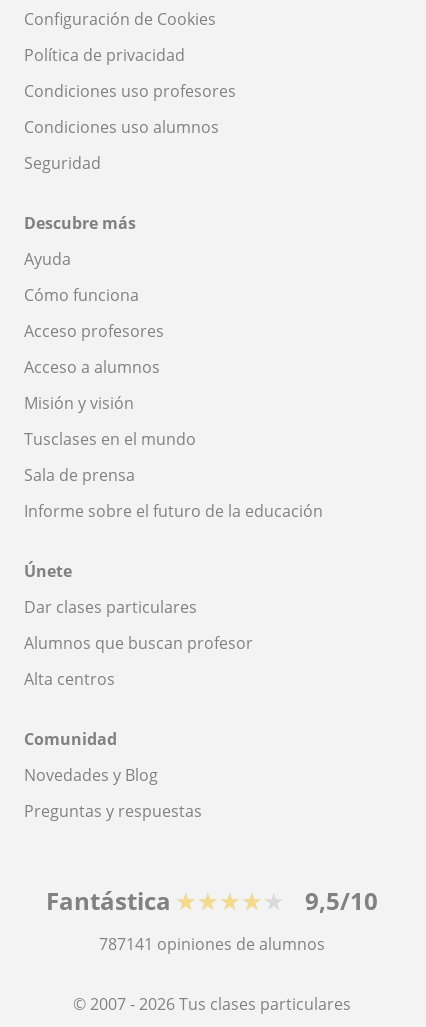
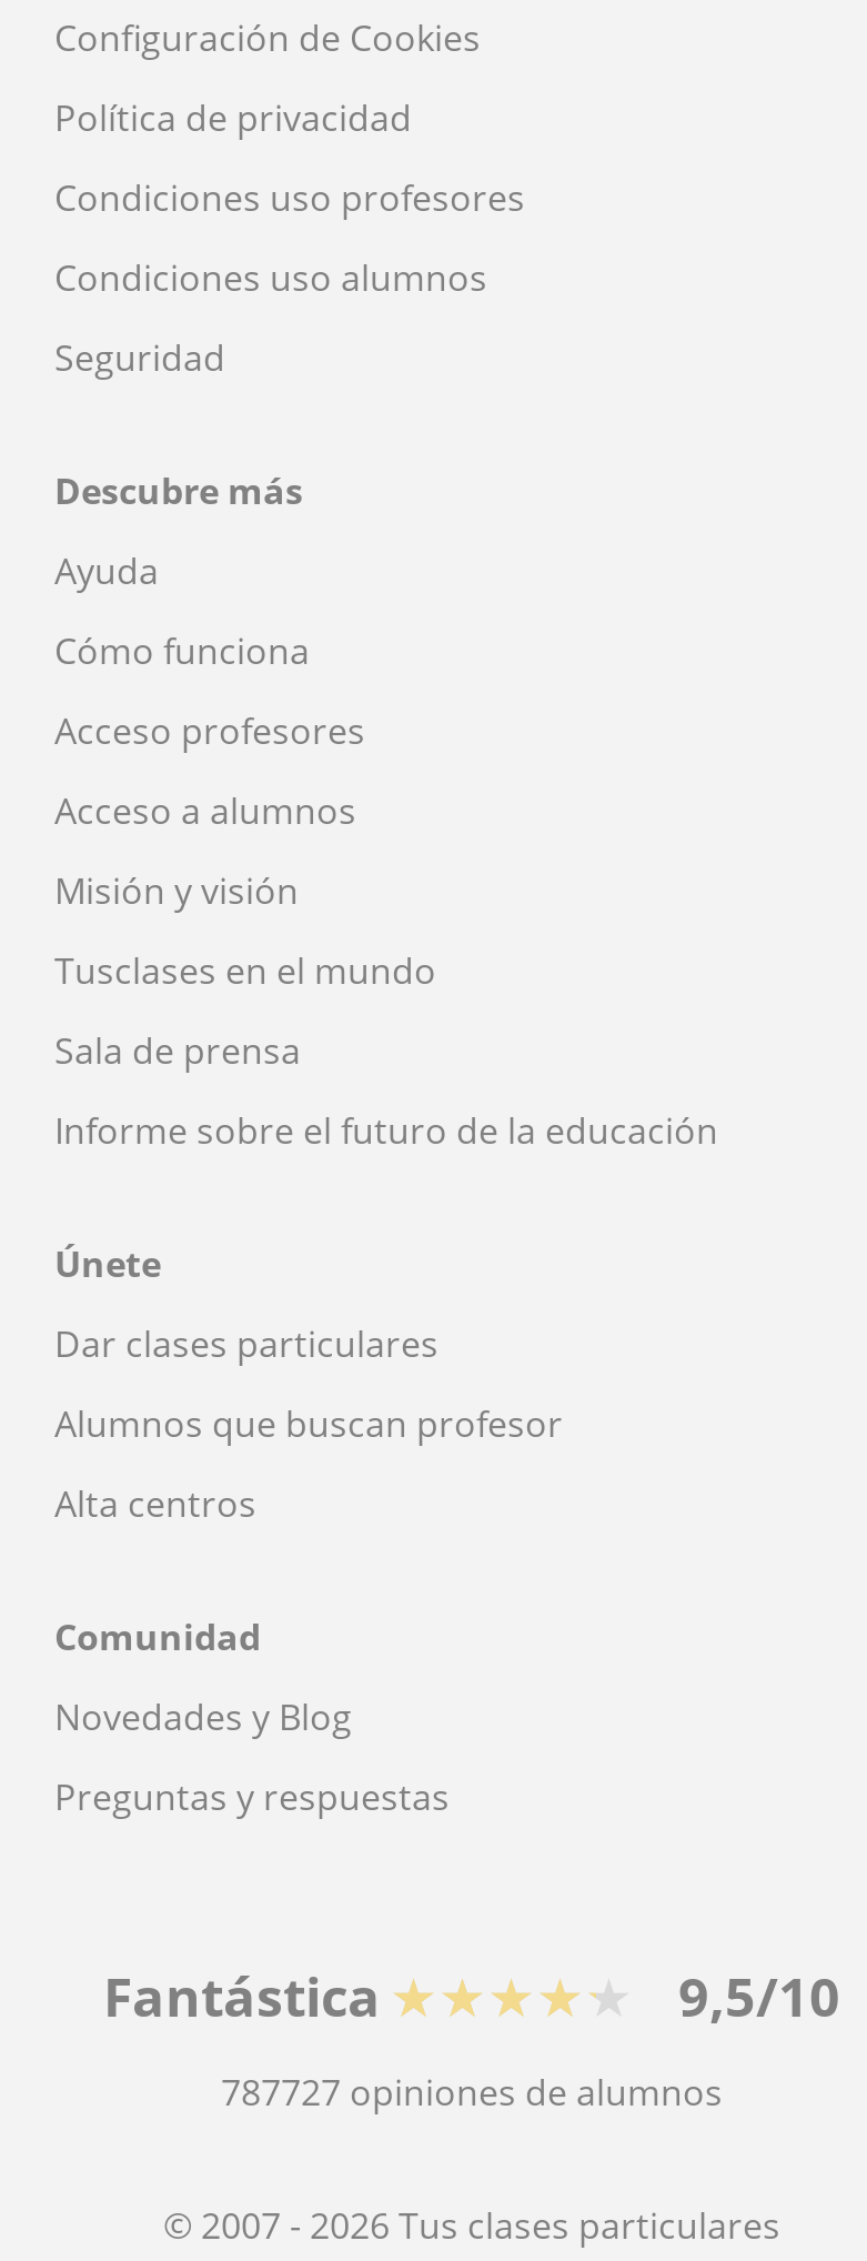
- 787141 opiniones de alumnos
+ 787727 opiniones de alumnos
